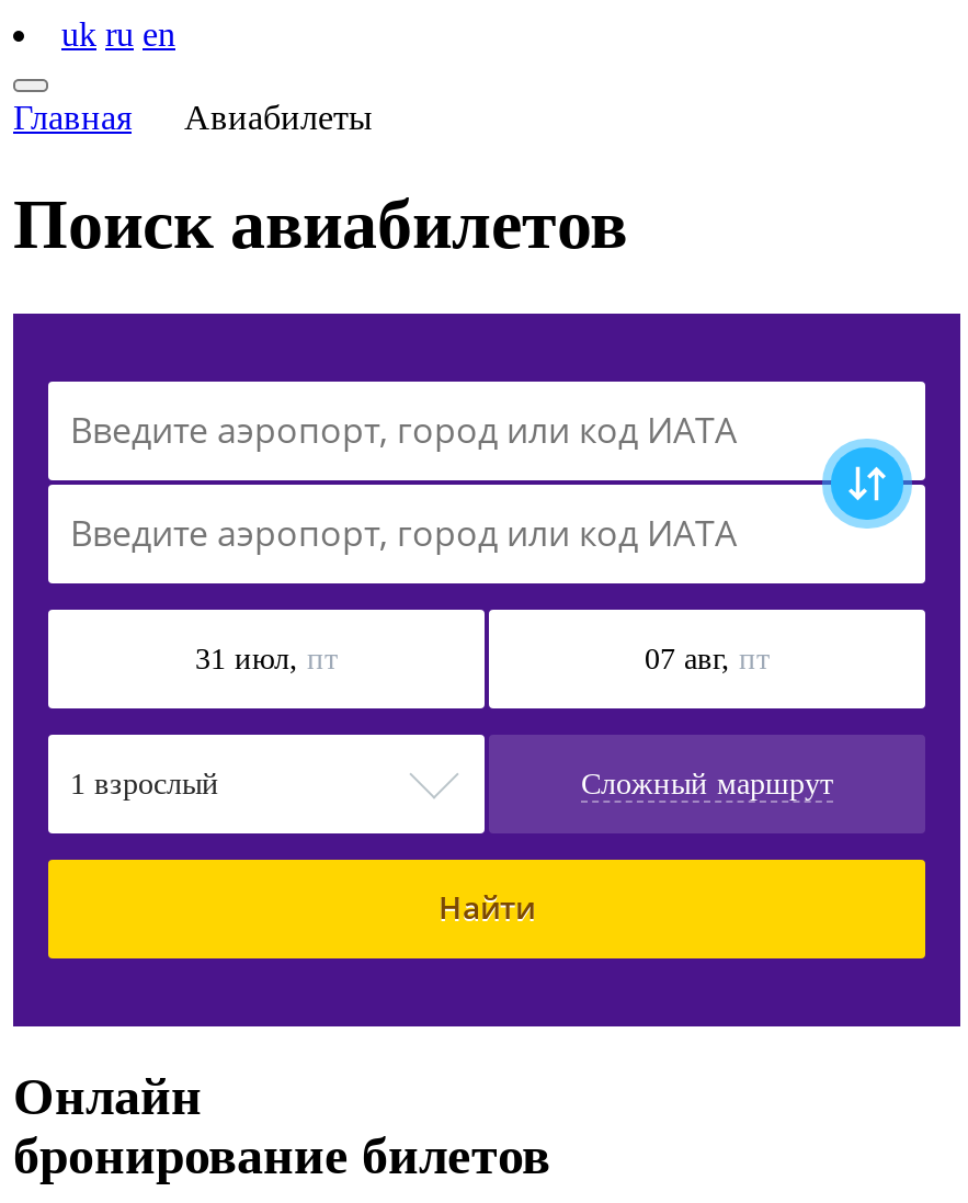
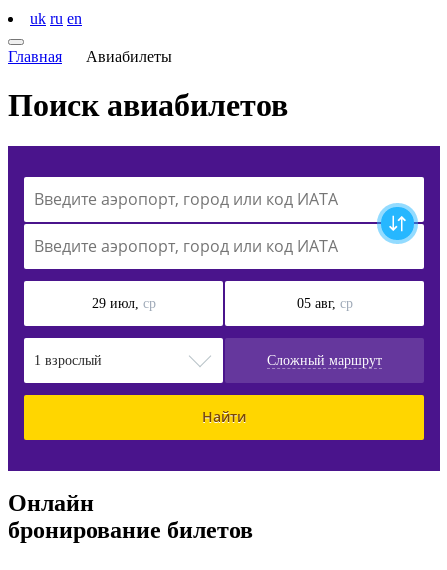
- 31 июл, пт
+ 29 июл, ср

- 07 авг, пт
+ 05 авг, ср
